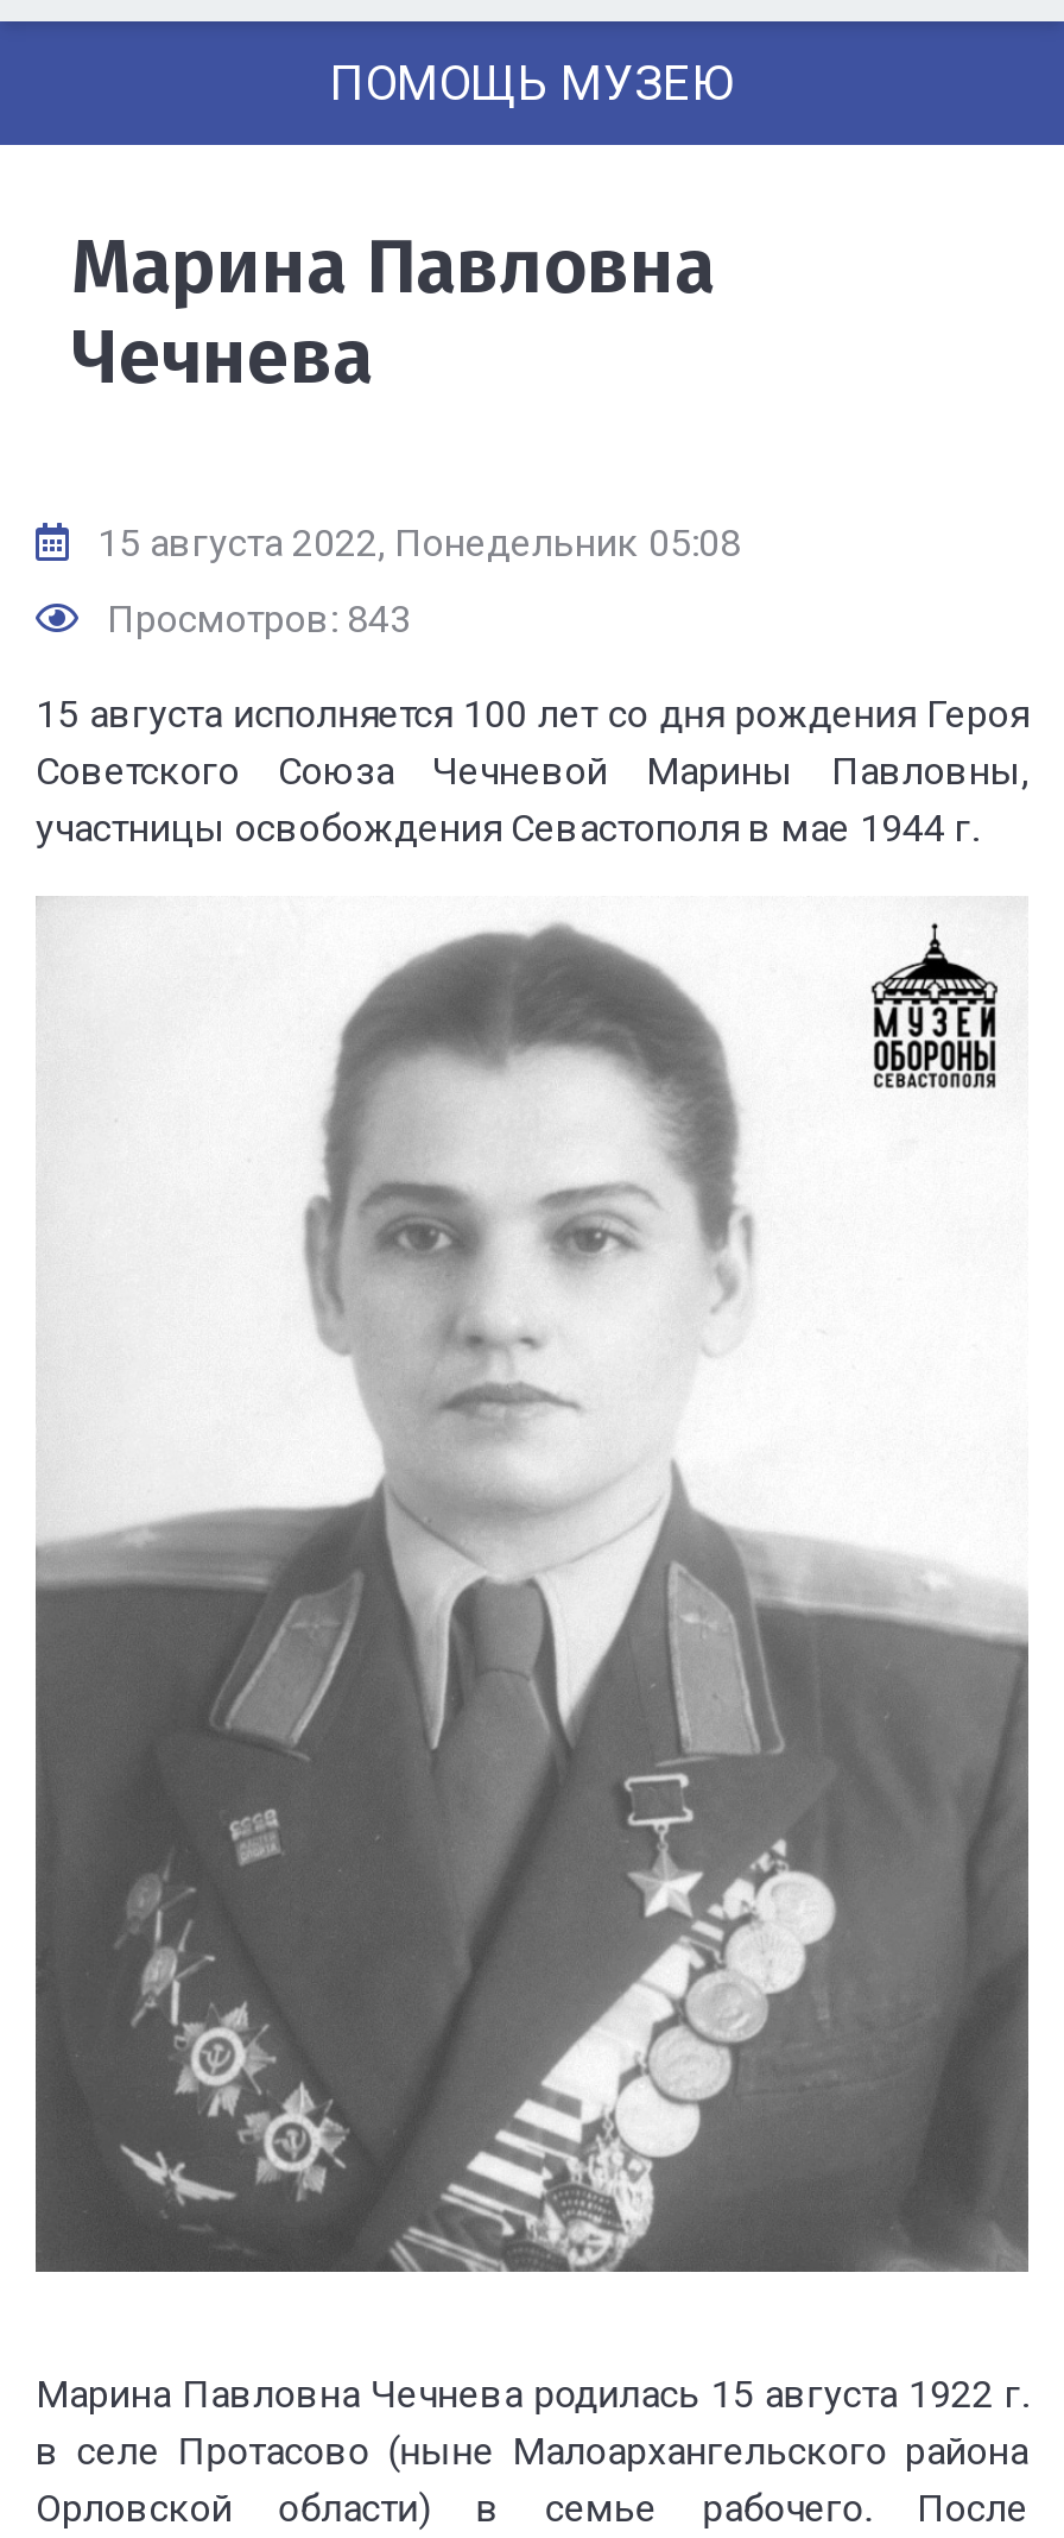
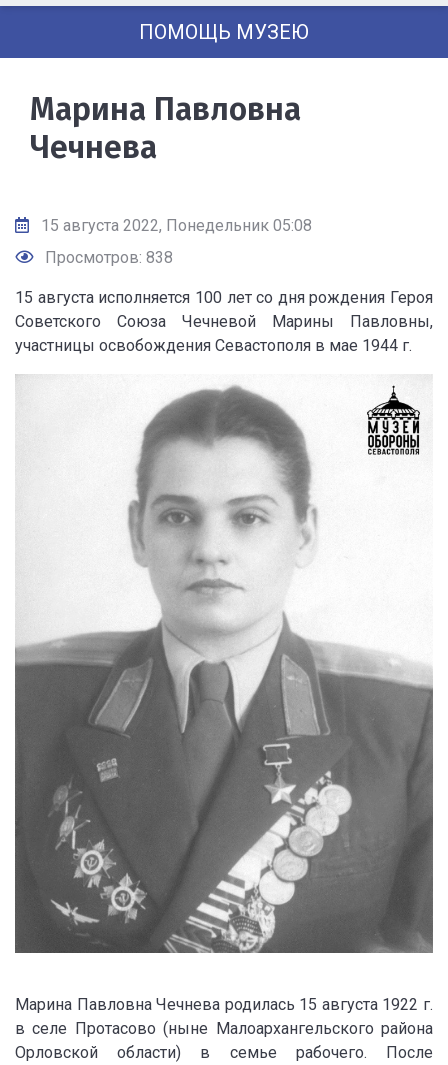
- Просмотров: 843
+ Просмотров: 838
